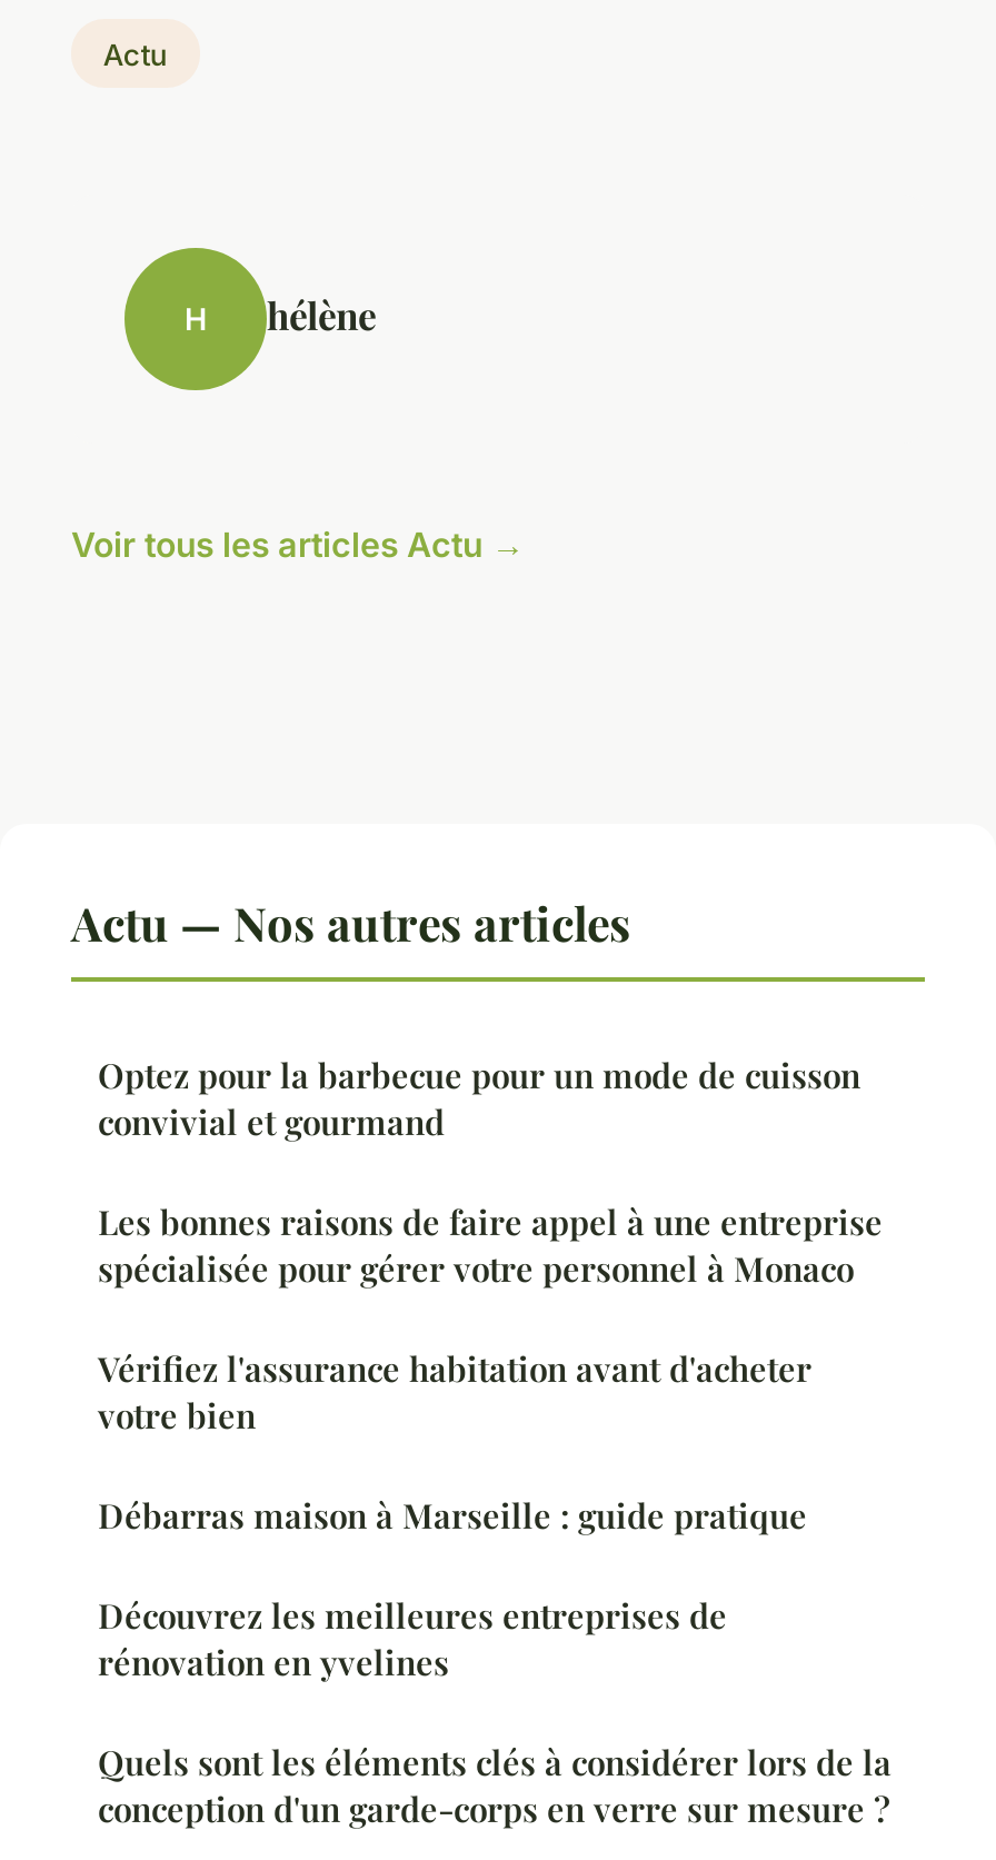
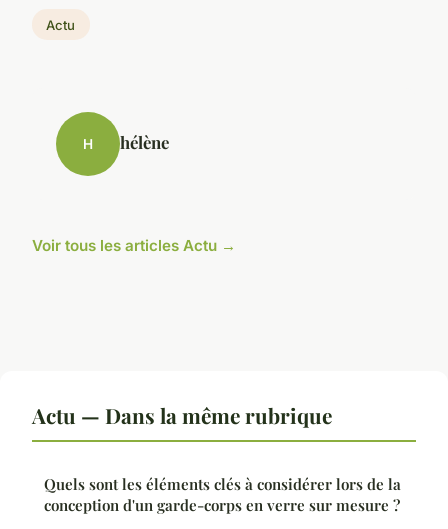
- Actu — Nos autres articles
- Optez pour la barbecue pour un mode de cuisson
- convivial et gourmand
- Les bonnes raisons de faire appel à une entreprise
- spécialisée pour gérer votre personnel à Monaco
- Vérifiez l'assurance habitation avant d'acheter
- votre bien
- Débarras maison à Marseille : guide pratique
- Découvrez les meilleures entreprises de
- rénovation en yvelines
+ Actu — Dans la même rubrique
